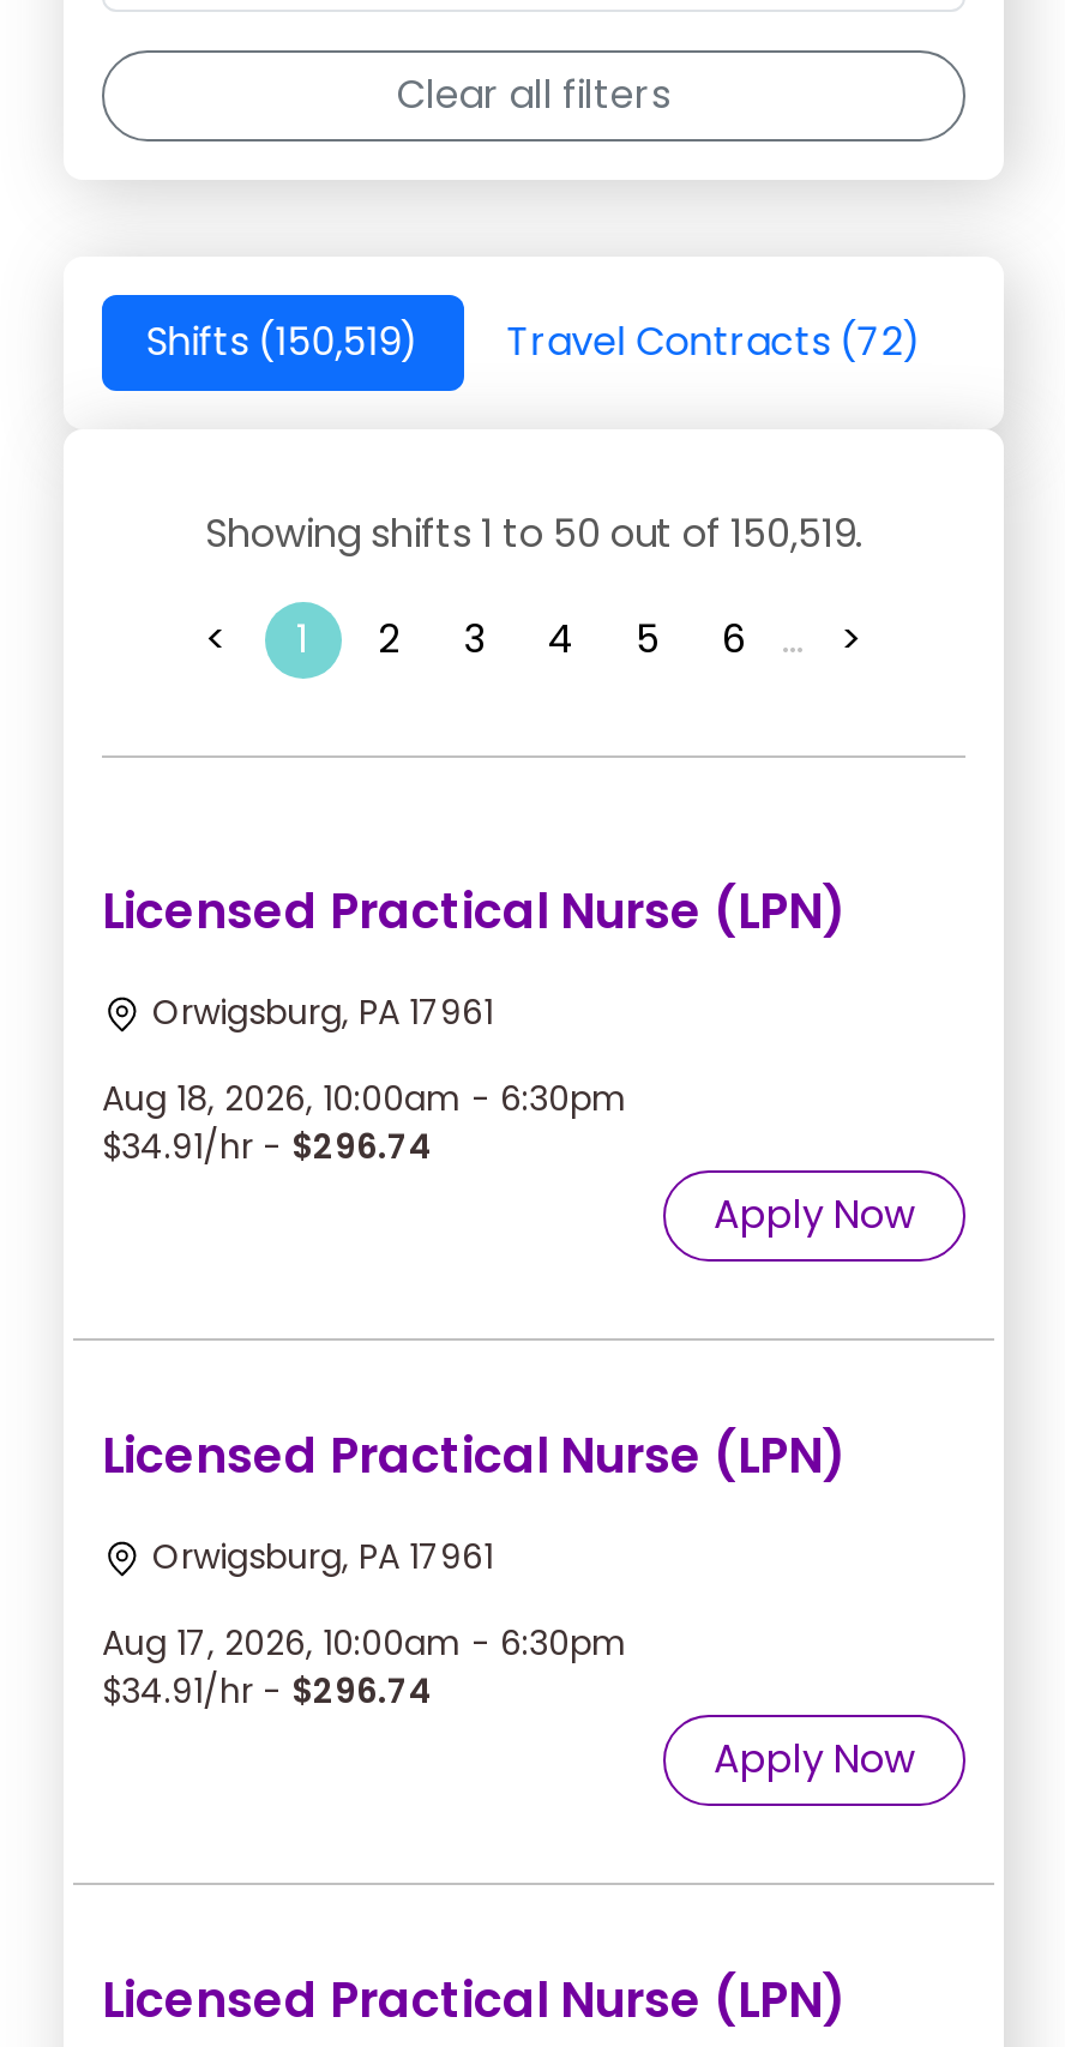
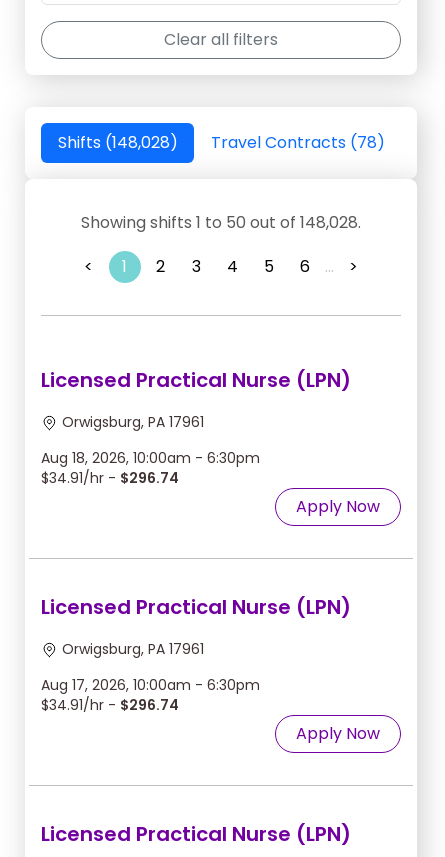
- Shifts (150,519)
+ Shifts (148,028)

- Travel Contracts (72)
+ Travel Contracts (78)

- Showing shifts 1 to 50 out of 150,519.
+ Showing shifts 1 to 50 out of 148,028.
